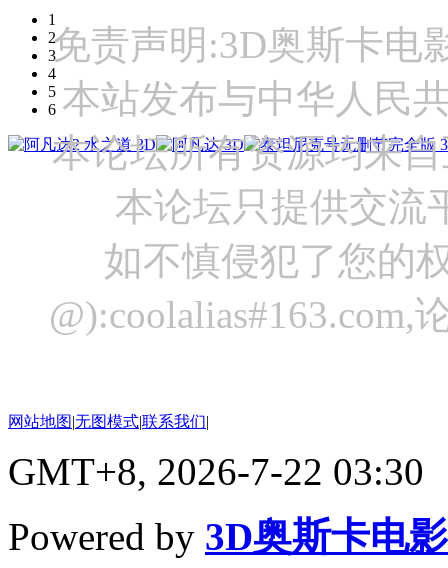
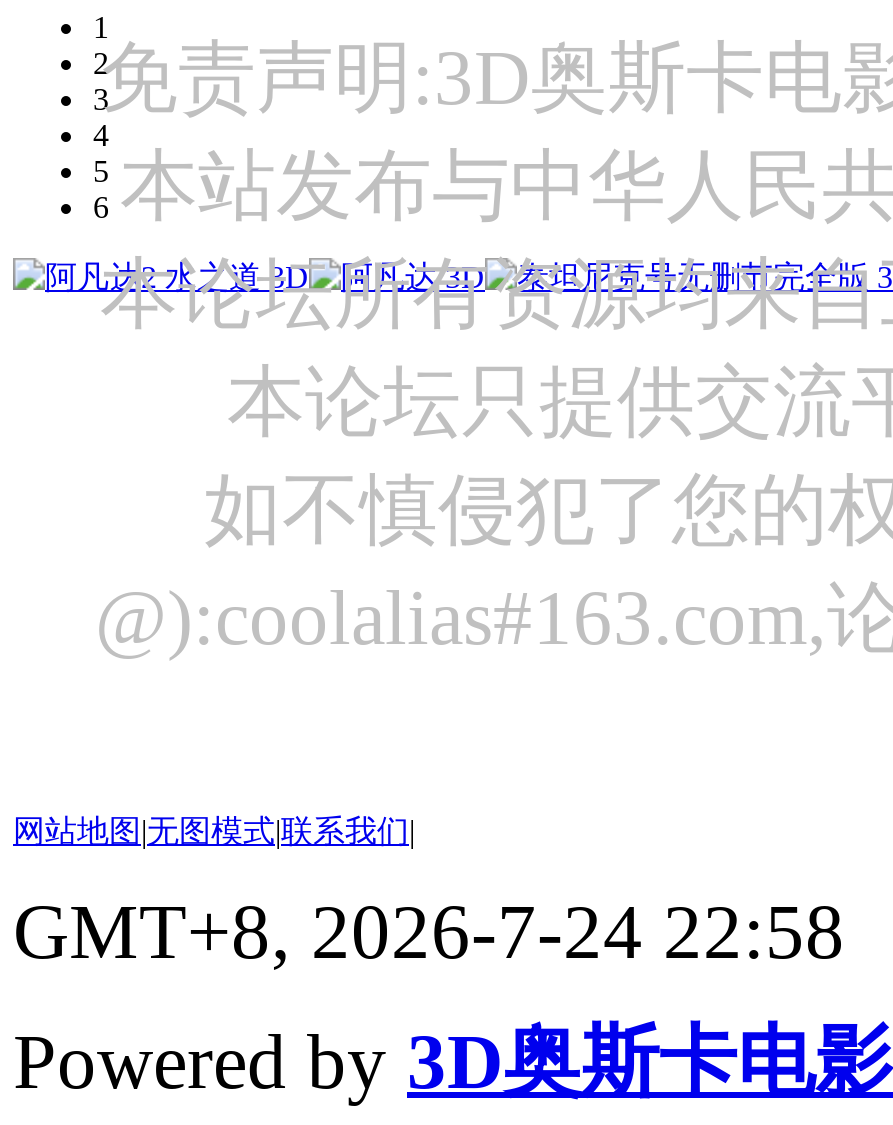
- GMT+8, 2026-7-22 03:30
+ GMT+8, 2026-7-24 22:58
